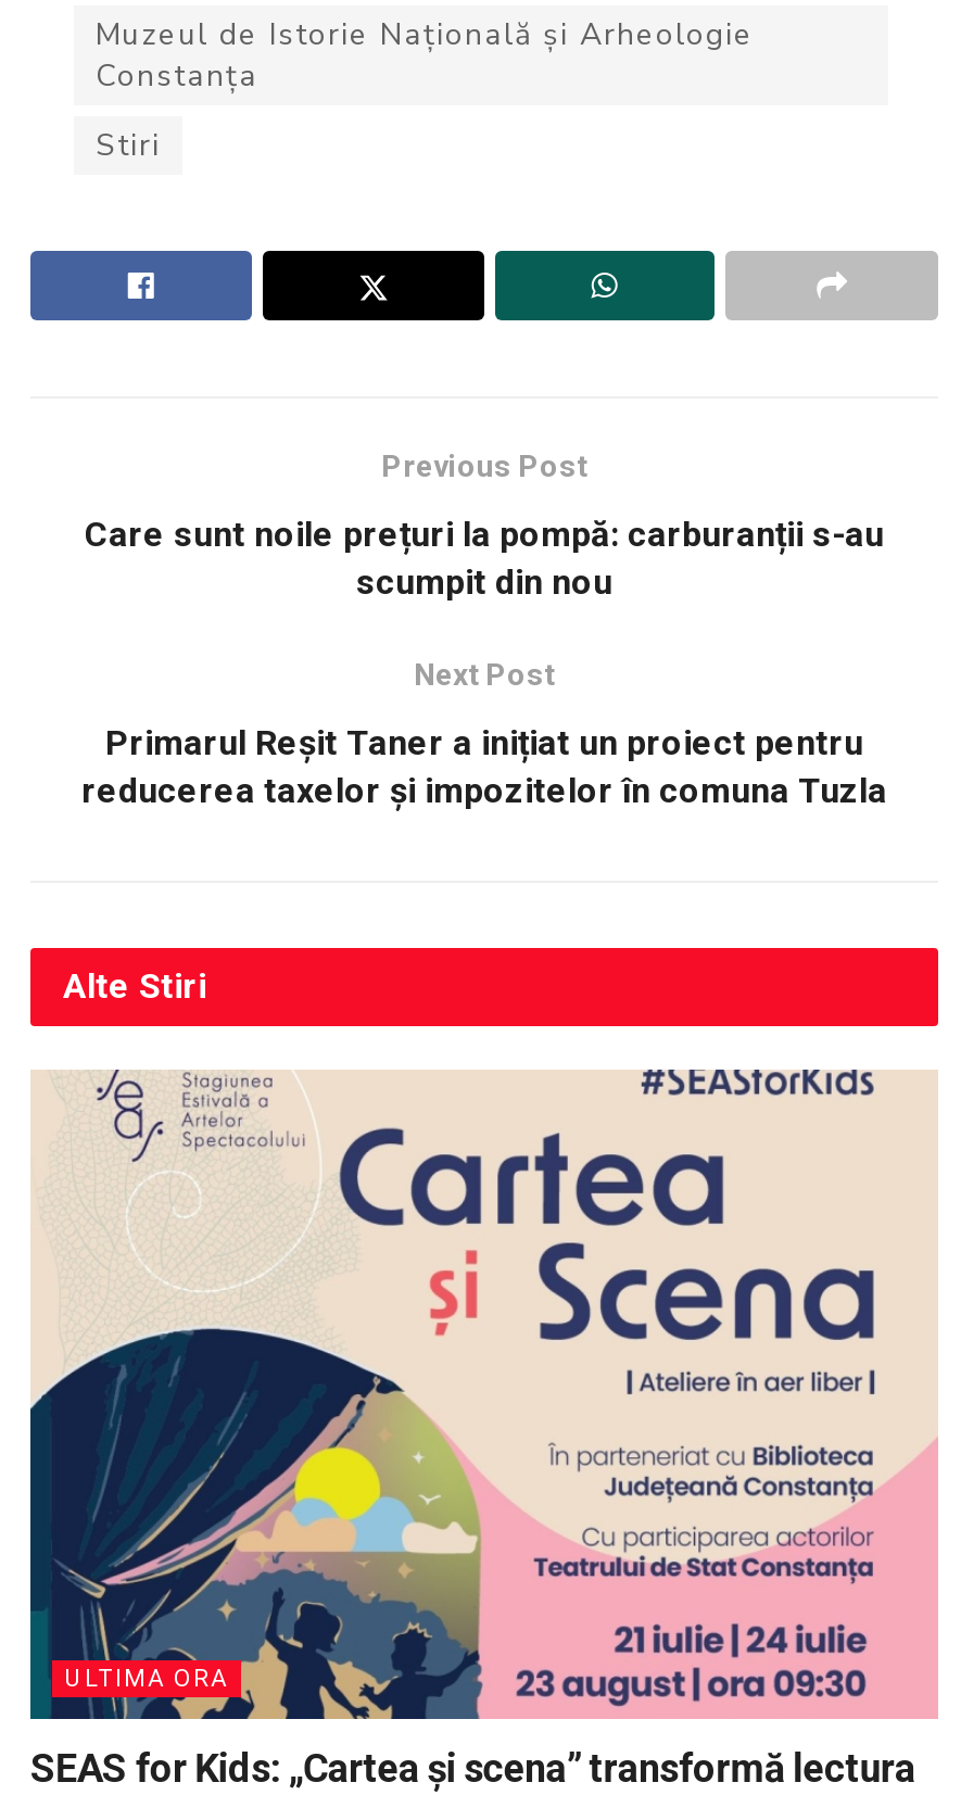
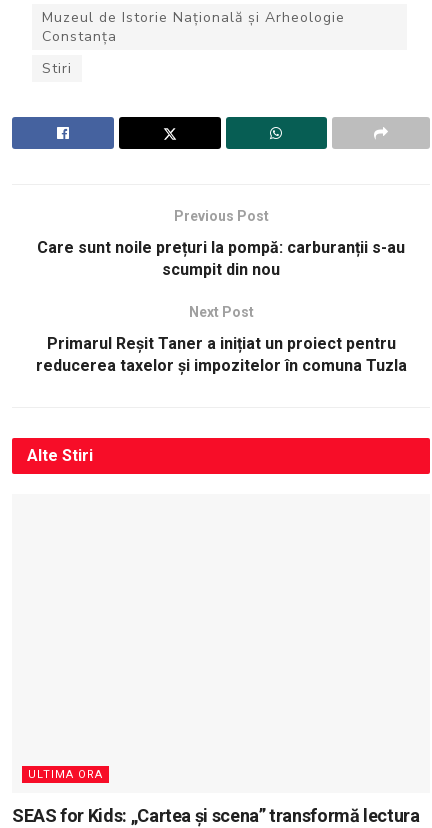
- [image]
